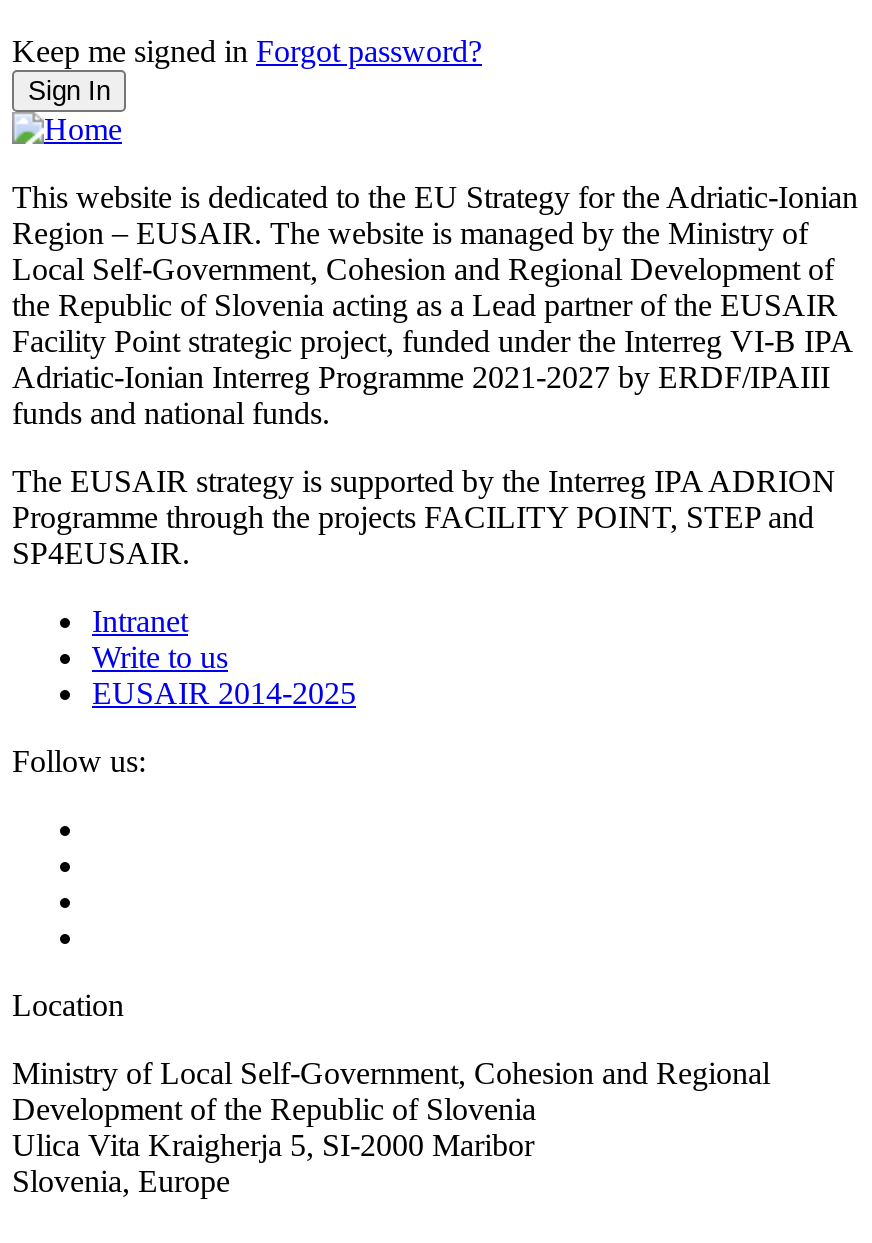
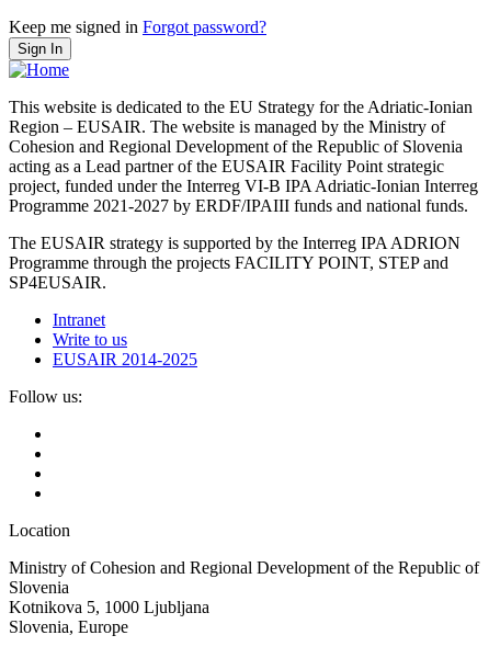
- Local Self-Government, Cohesion and Regional Development of
- the Republic of Slovenia acting as a Lead partner of the EUSAIR
- Facility Point strategic project, funded under the Interreg VI-B IPA
- Adriatic-Ionian Interreg Programme 2021-2027 by ERDF/IPAIII
- funds and national funds.
+ Cohesion and Regional Development of the Republic of Slovenia
+ acting as a Lead partner of the EUSAIR Facility Point strategic
+ project, funded under the Interreg VI-B IPA Adriatic-Ionian Interreg
+ Programme 2021-2027 by ERDF/IPAIII funds and national funds.

- Ministry of Local Self-Government, Cohesion and Regional
- Development of the Republic of Slovenia
- Ulica Vita Kraigherja 5, SI-2000 Maribor
+ Ministry of Cohesion and Regional Development of the Republic of
+ Slovenia
+ Kotnikova 5, 1000 Ljubljana
